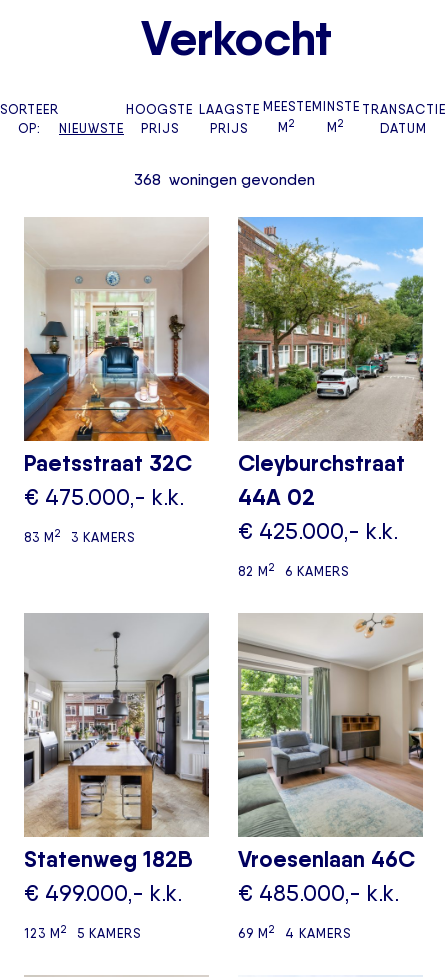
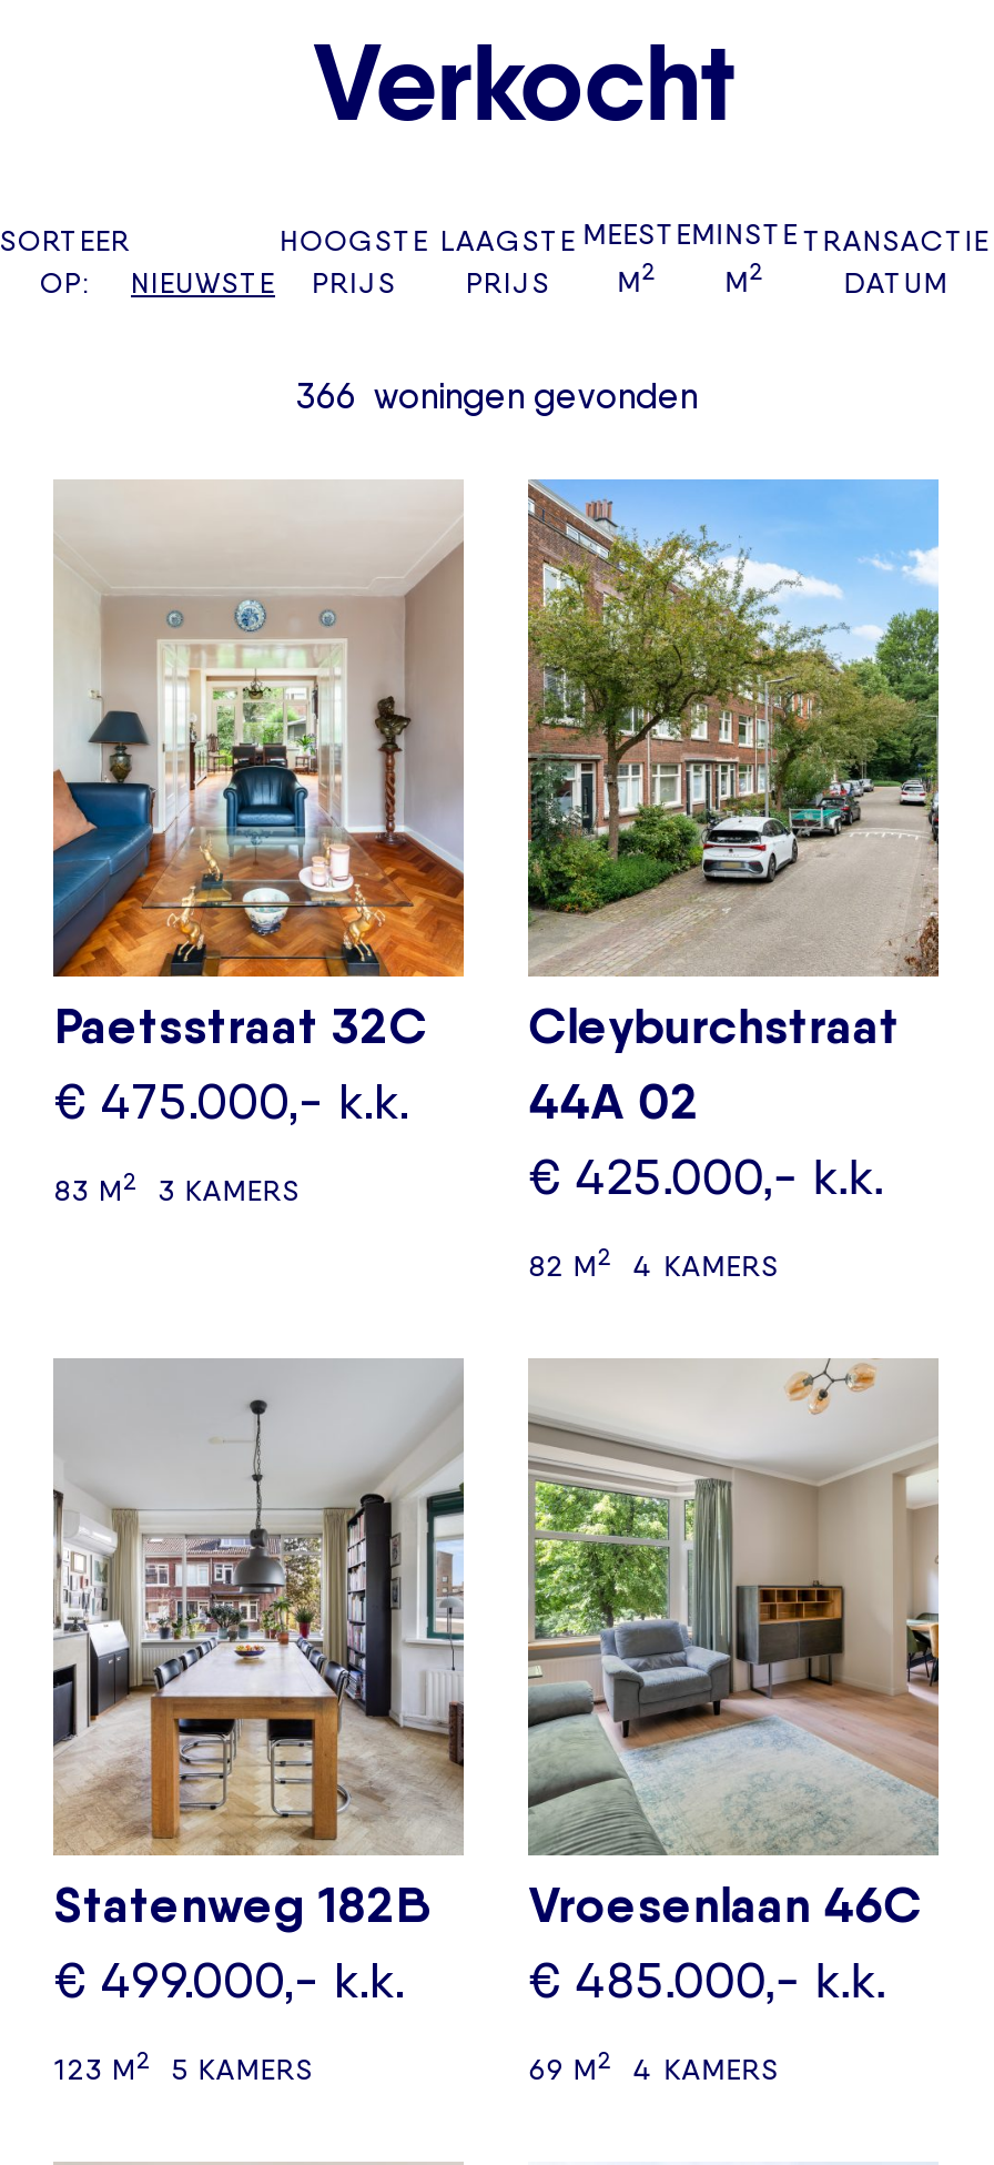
- 368 woningen gevonden
+ 366 woningen gevonden

- 82 M2 6 KAMERS
+ 82 M2 4 KAMERS
